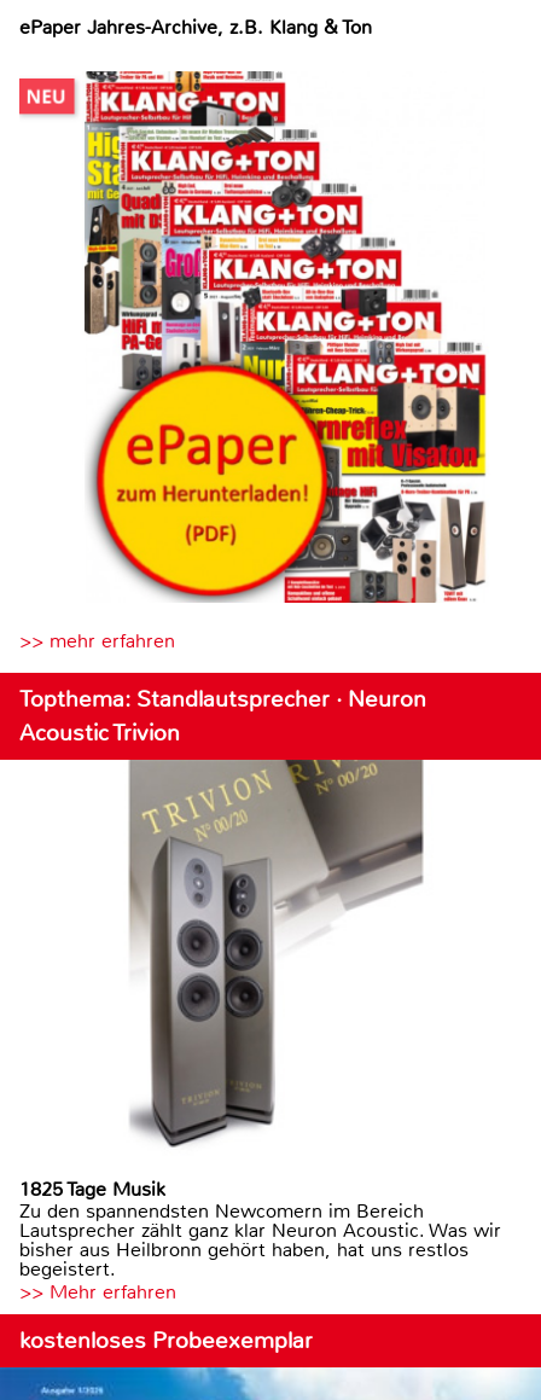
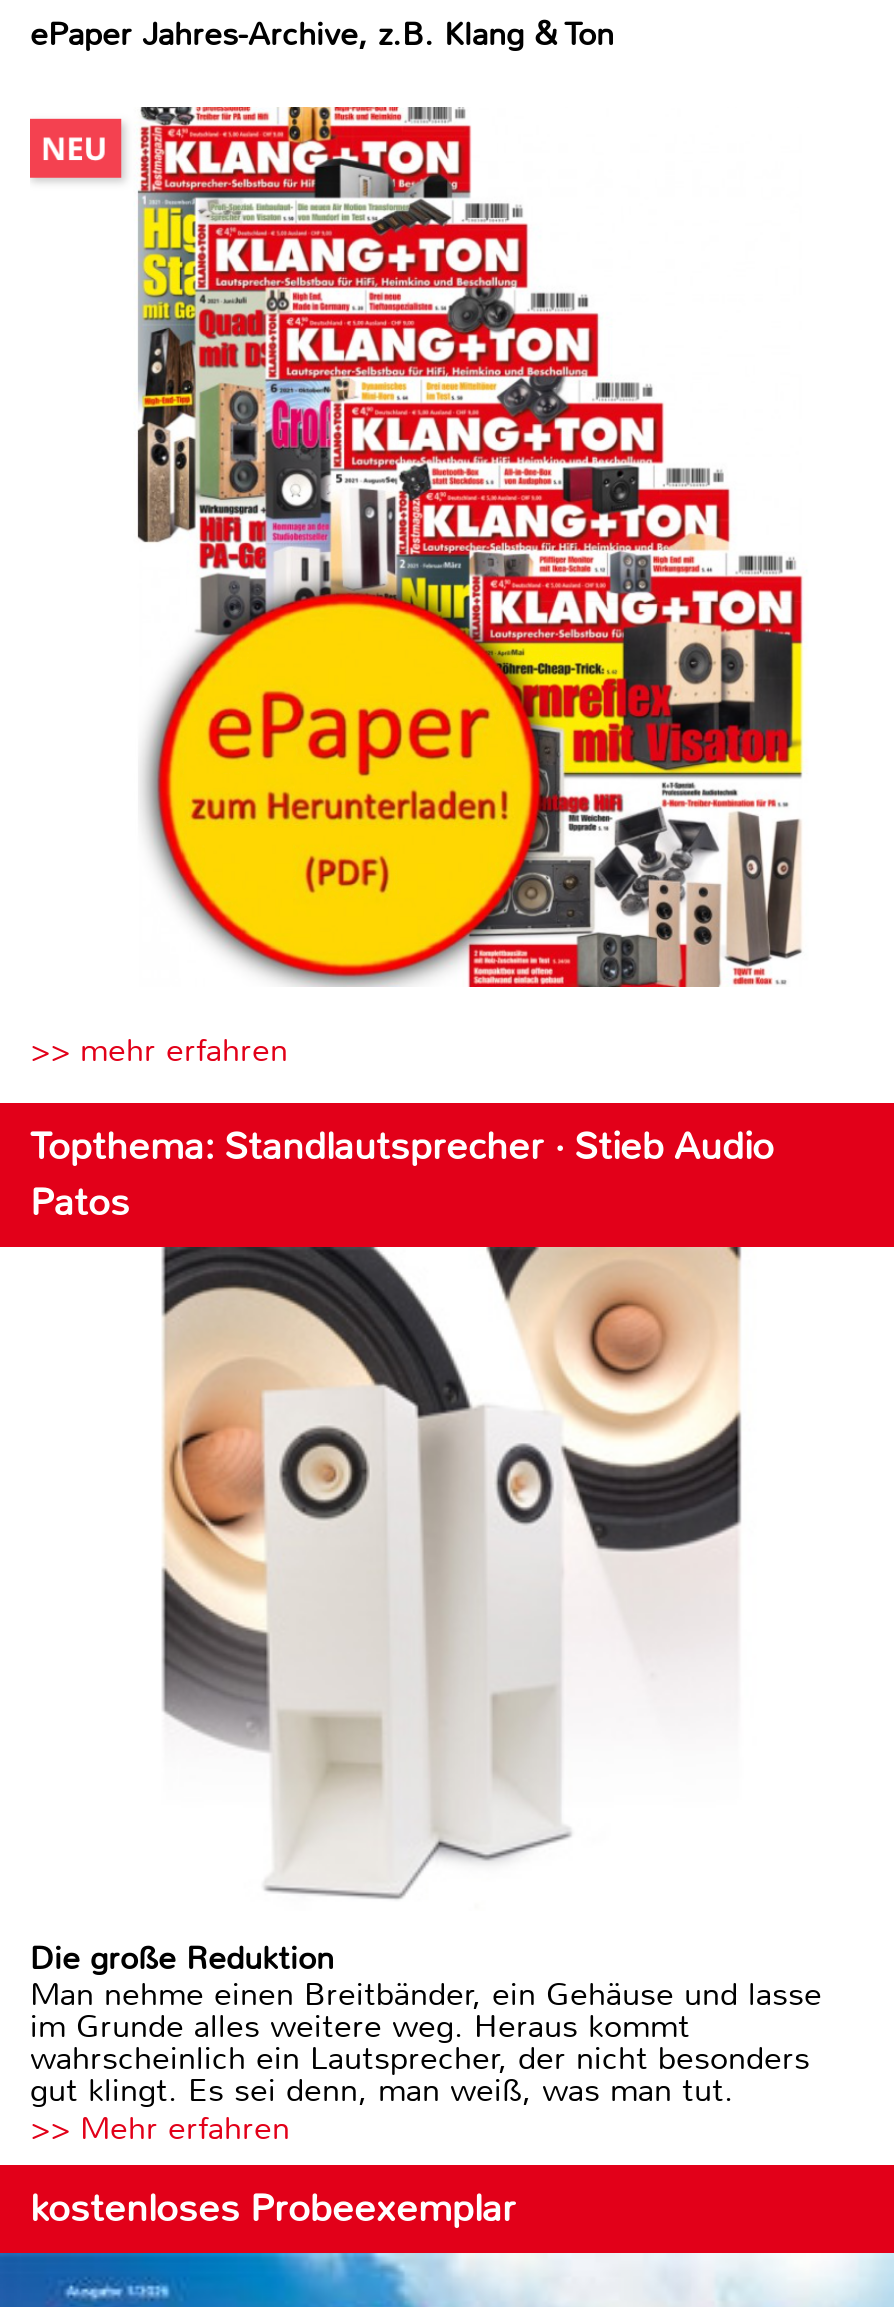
- Topthema: Standlautsprecher · Neuron
- Acoustic Trivion
+ Topthema: Standlautsprecher · Stieb Audio
+ Patos

- [image]
- 1825 Tage Musik
- Zu den spannendsten Newcomern im Bereich
- Lautsprecher zählt ganz klar Neuron Acoustic. Was wir
- bisher aus Heilbronn gehört haben, hat uns restlos
- begeistert.
+ [image]
+ Die große Reduktion
+ Man nehme einen Breitbänder, ein Gehäuse und lasse
+ im Grunde alles weitere weg. Heraus kommt
+ wahrscheinlich ein Lautsprecher, der nicht besonders
+ gut klingt. Es sei denn, man weiß, was man tut.
